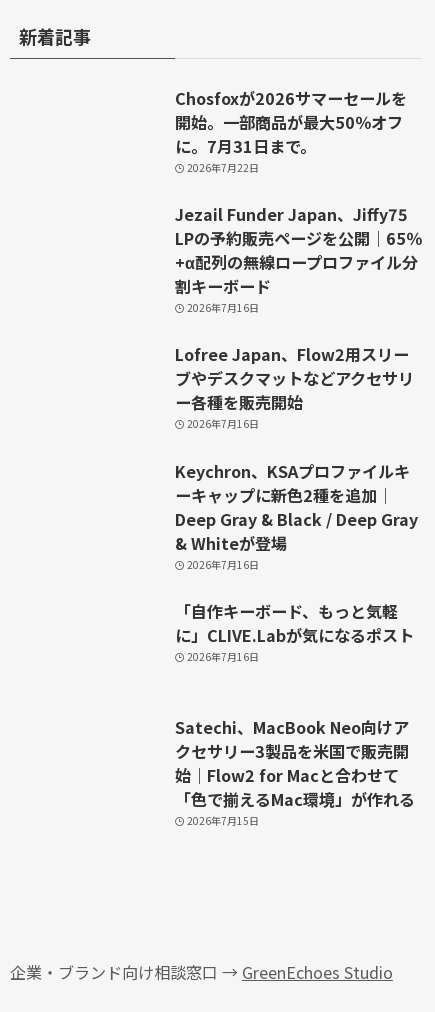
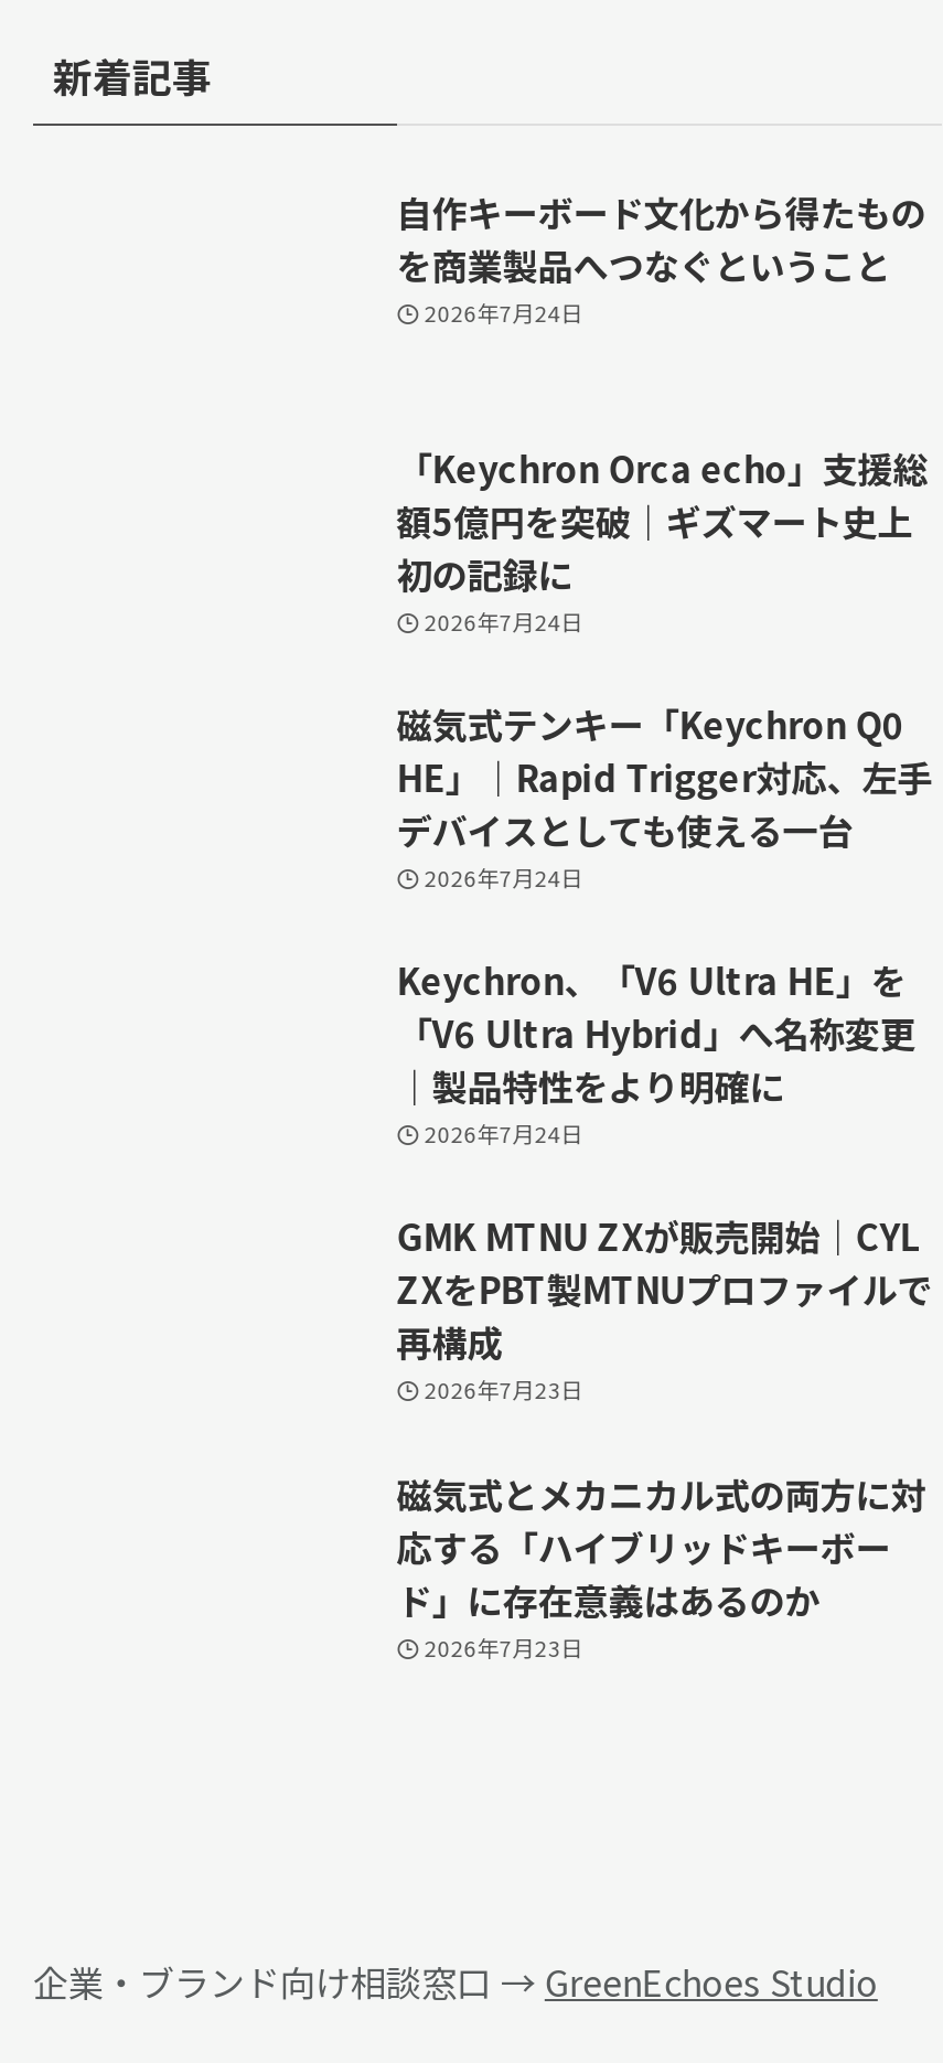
- Chosfoxが2026サマーセールを
- 開始。一部商品が最大50％オフ
- に。7月31日まで。
- 2026年7月22日
+ 自作キーボード文化から得たもの
+ を商業製品へつなぐということ
+ 2026年7月24日

- Jezail Funder Japan、Jiffy75
- LPの予約販売ページを公開｜65％
- +α配列の無線ロープロファイル分
- 割キーボード
- 2026年7月16日
+ 「Keychron Orca echo」支援総
+ 額5億円を突破｜ギズマート史上
+ 初の記録に
+ 2026年7月24日

- Lofree Japan、Flow2用スリー
- ブやデスクマットなどアクセサリ
- ー各種を販売開始
- 2026年7月16日
+ 磁気式テンキー「Keychron Q0
+ HE」｜Rapid Trigger対応、左手
+ デバイスとしても使える一台
+ 2026年7月24日

- Keychron、KSAプロファイルキ
- ーキャップに新色2種を追加｜
- Deep Gray & Black / Deep Gray
- & Whiteが登場
- 2026年7月16日
+ Keychron、「V6 Ultra HE」を
+ 「V6 Ultra Hybrid」へ名称変更
+ ｜製品特性をより明確に
+ 2026年7月24日

- 「自作キーボード、もっと気軽
- に」CLIVE.Labが気になるポスト
- 2026年7月16日
+ GMK MTNU ZXが販売開始｜CYL
+ ZXをPBT製MTNUプロファイルで
+ 再構成
+ 2026年7月23日

- Satechi、MacBook Neo向けア
- クセサリー3製品を米国で販売開
- 始｜Flow2 for Macと合わせて
- 「色で揃えるMac環境」が作れる
- 2026年7月15日
+ 磁気式とメカニカル式の両方に対
+ 応する「ハイブリッドキーボー
+ ド」に存在意義はあるのか
+ 2026年7月23日
